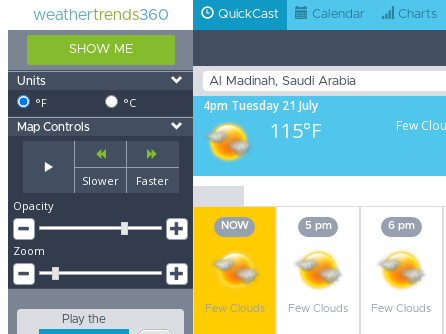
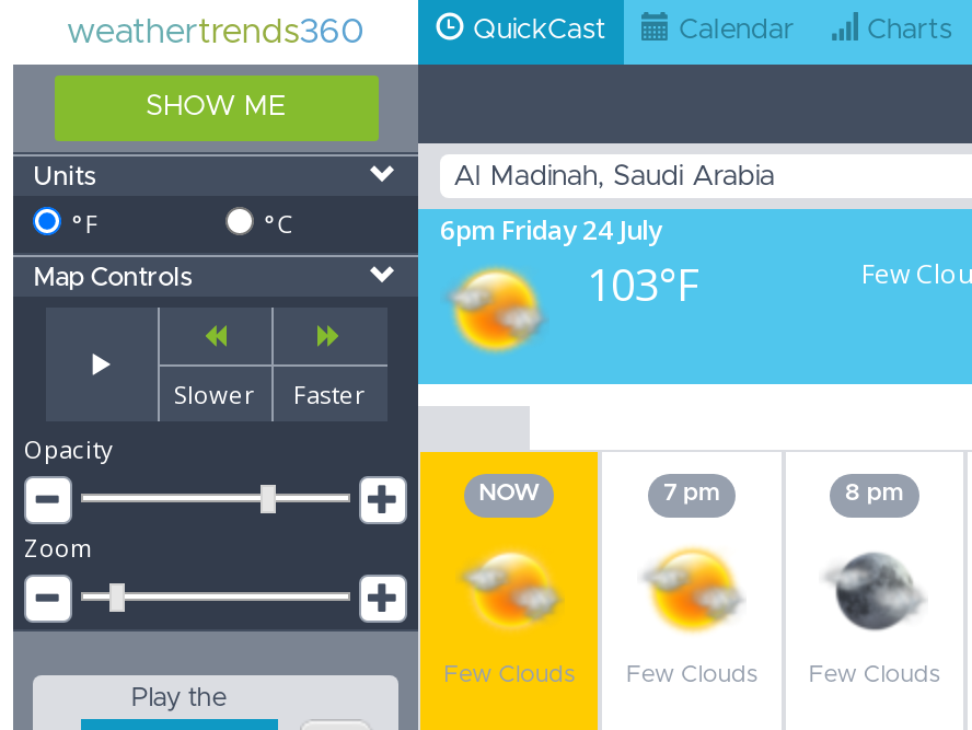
- 4pm Tuesday 21 July
- 115°F
+ 6pm Friday 24 July
+ 103°F

- 5 pm
+ 7 pm

- 6 pm
+ 8 pm

- [image]
+ [image]
